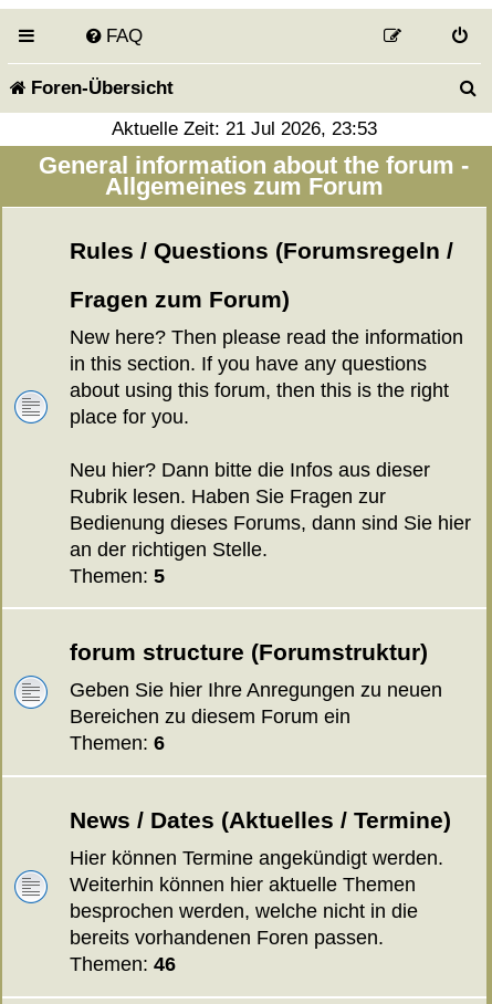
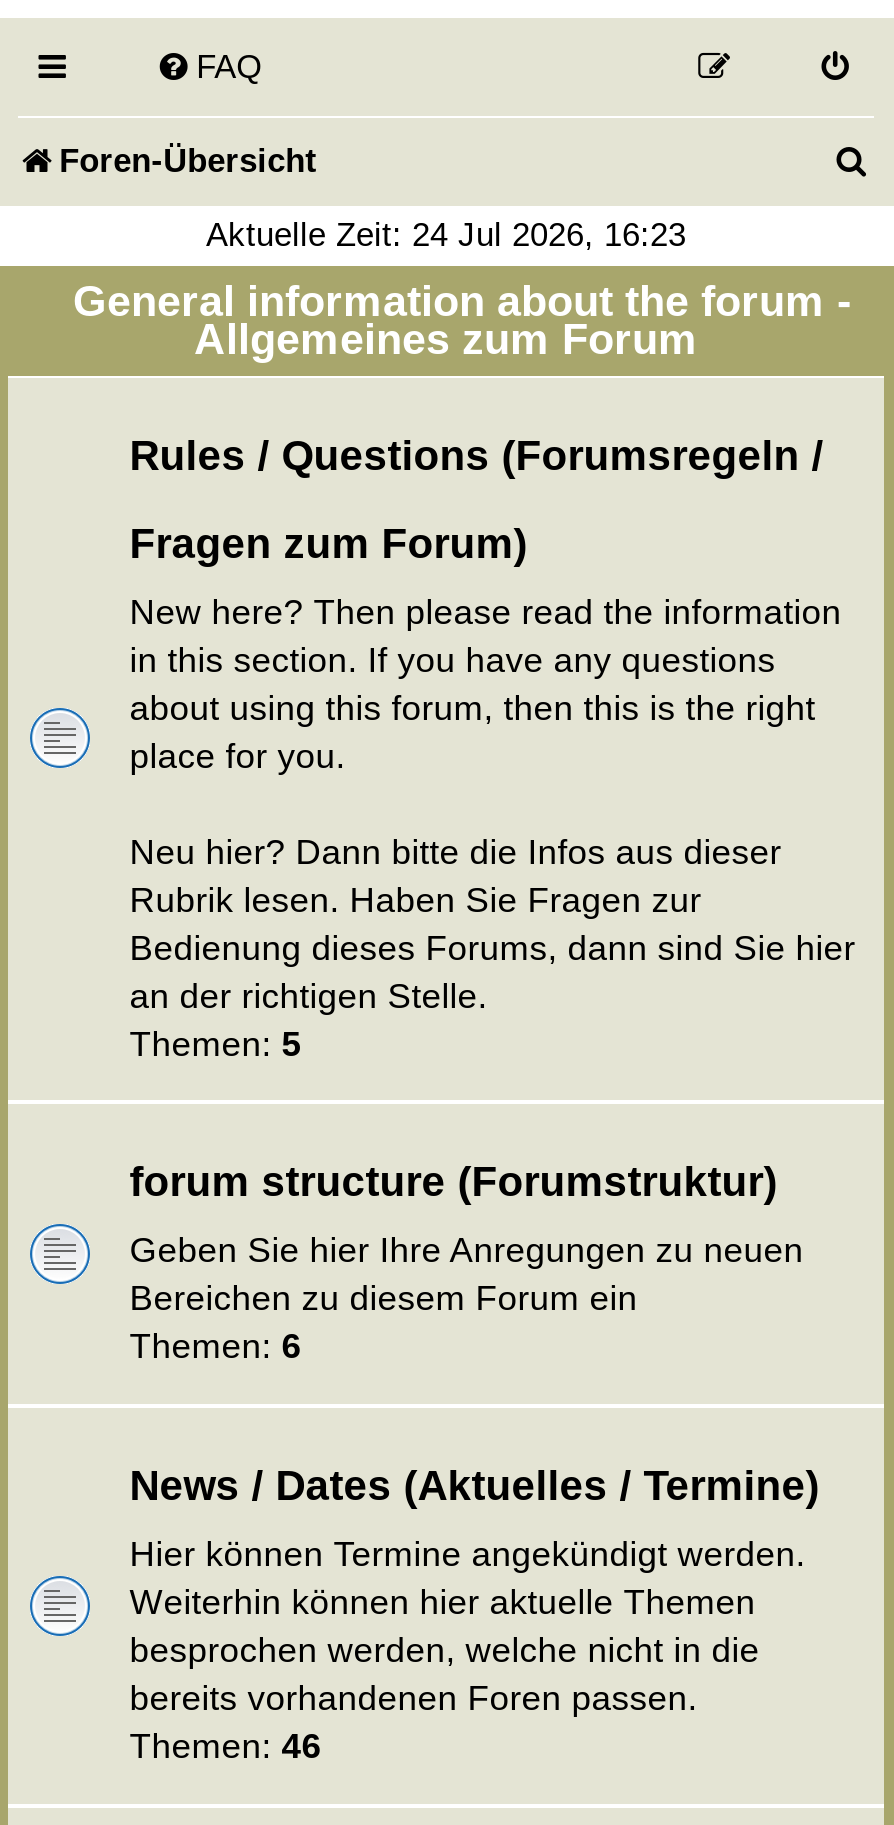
- Aktuelle Zeit: 21 Jul 2026, 23:53
+ Aktuelle Zeit: 24 Jul 2026, 16:23
